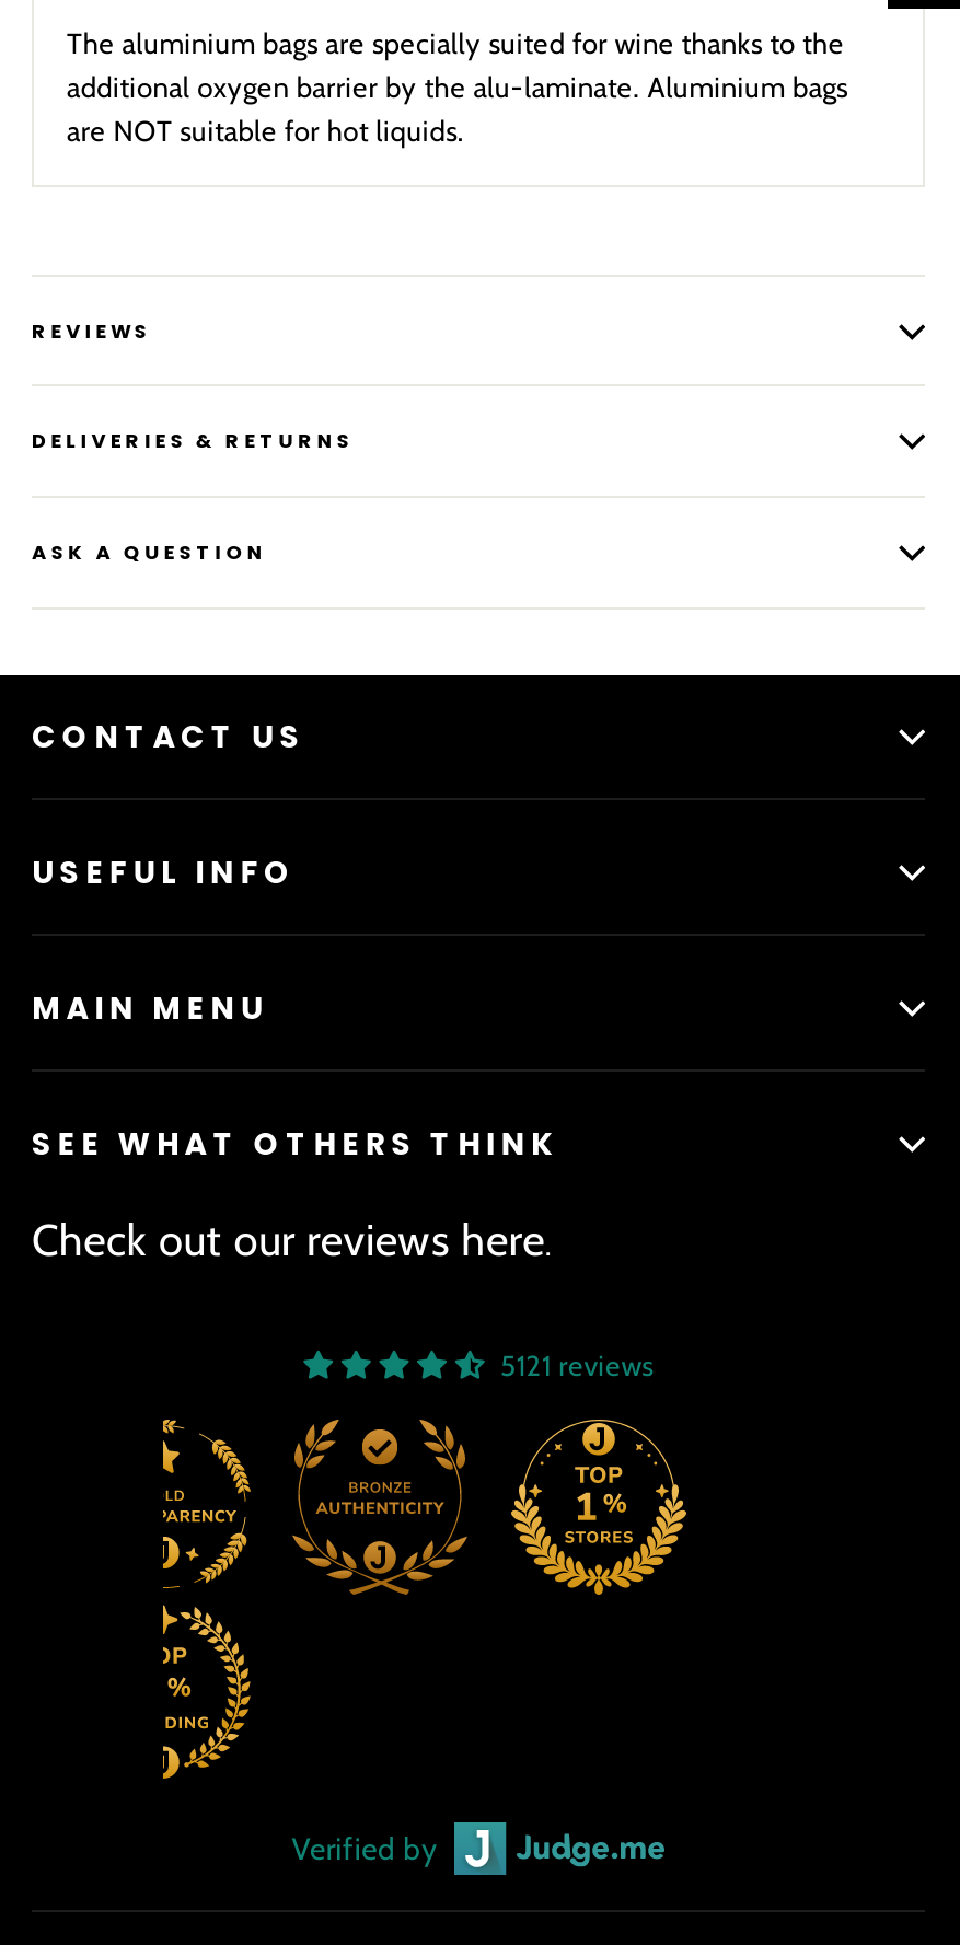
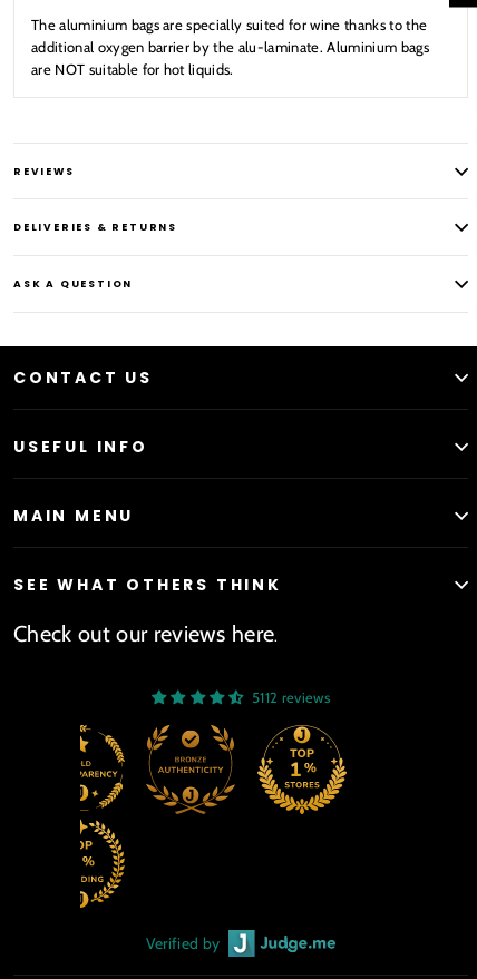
- 5121 reviews
+ 5112 reviews
